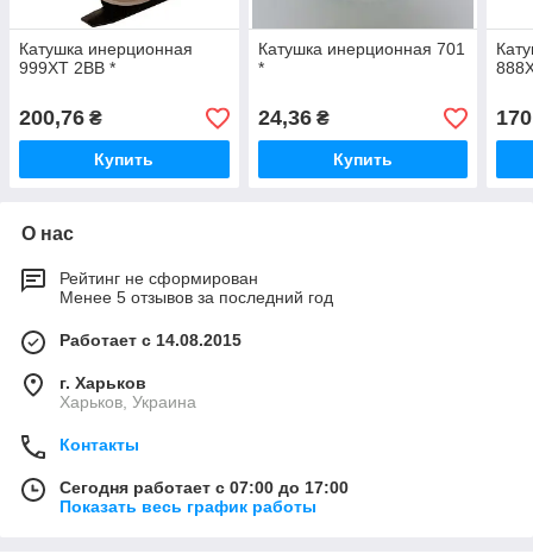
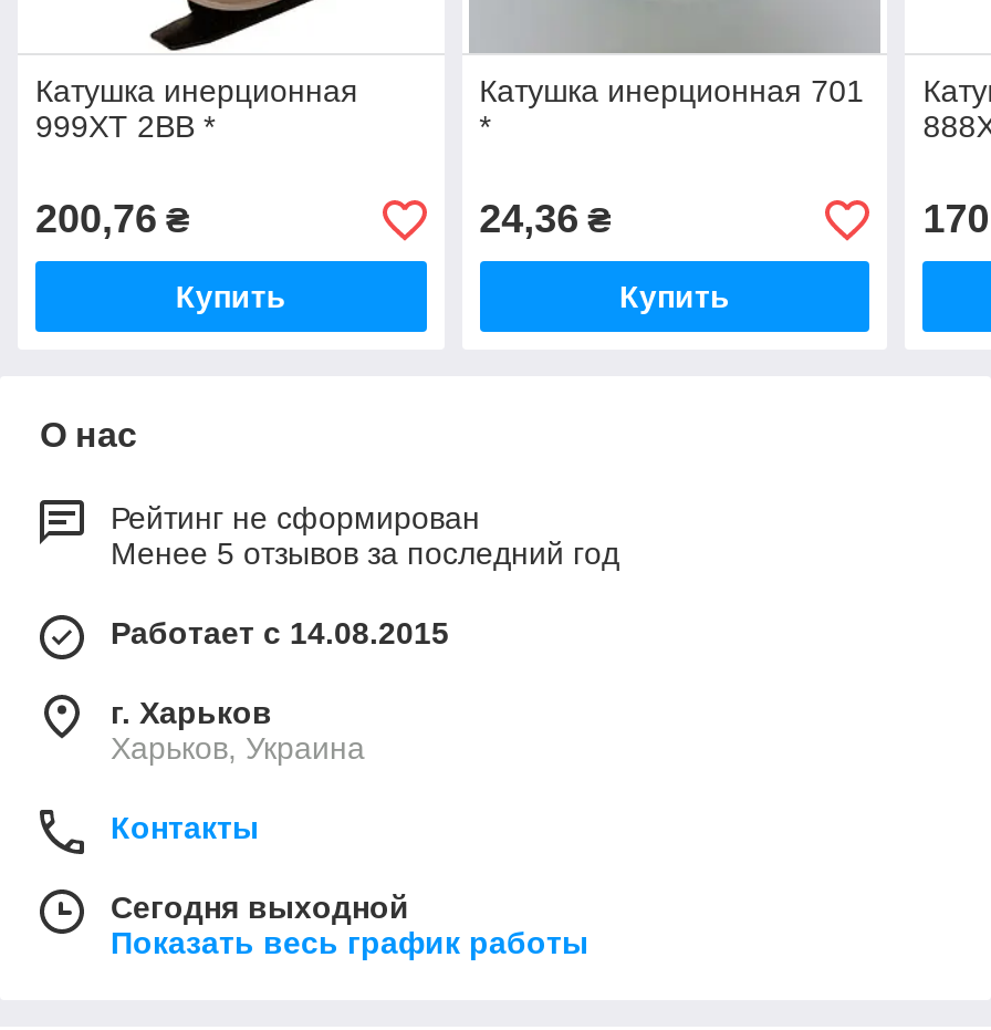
- Сегодня работает с 07:00 до 17:00
+ Сегодня выходной
